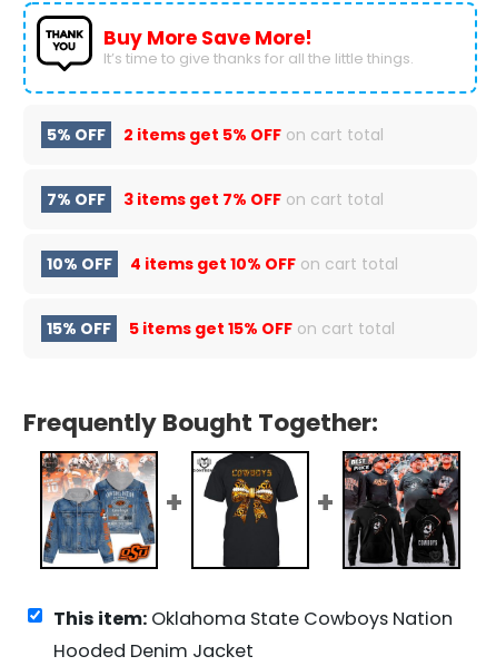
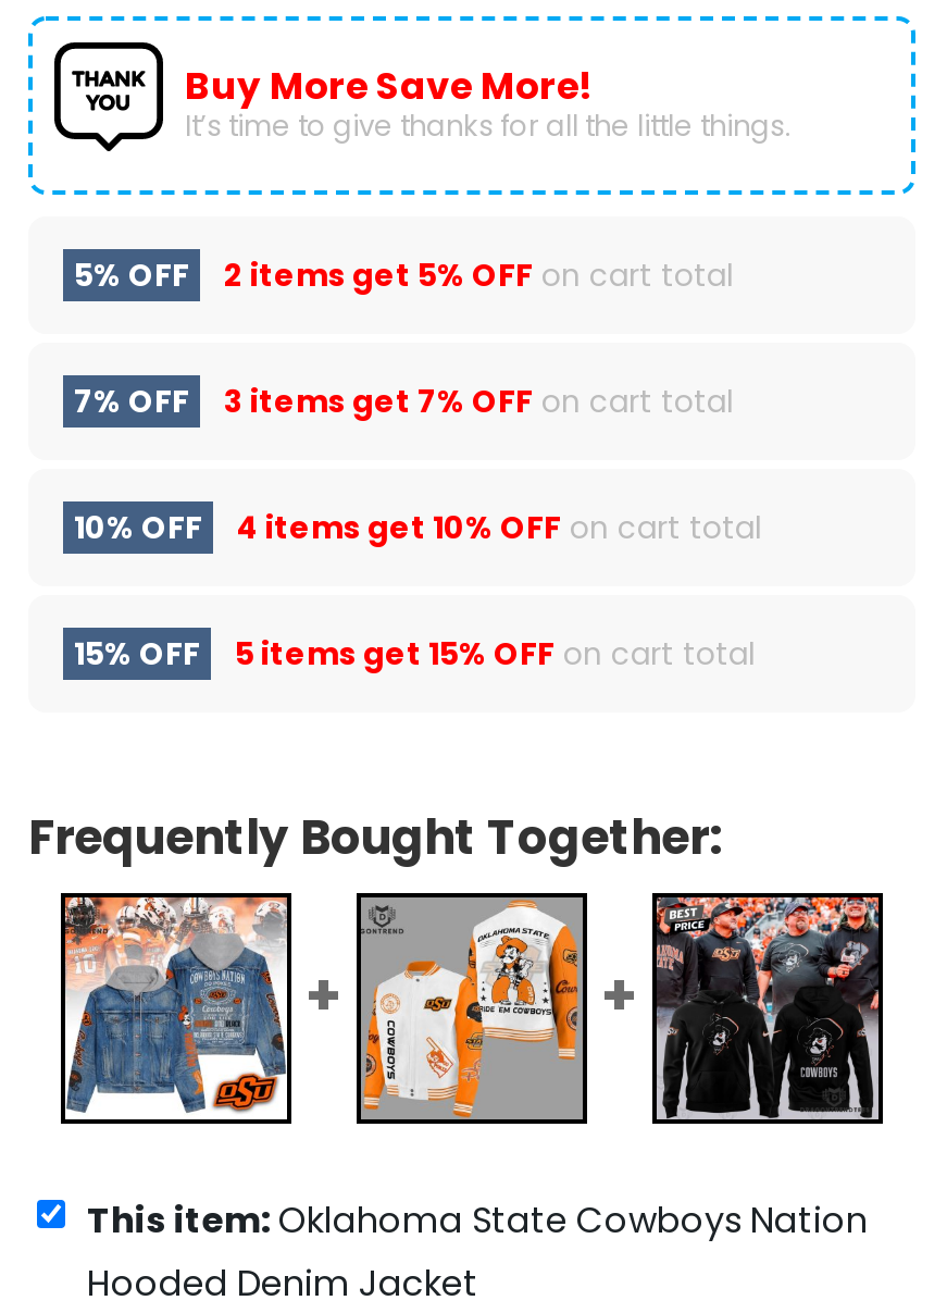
- [image]
+ [image]
